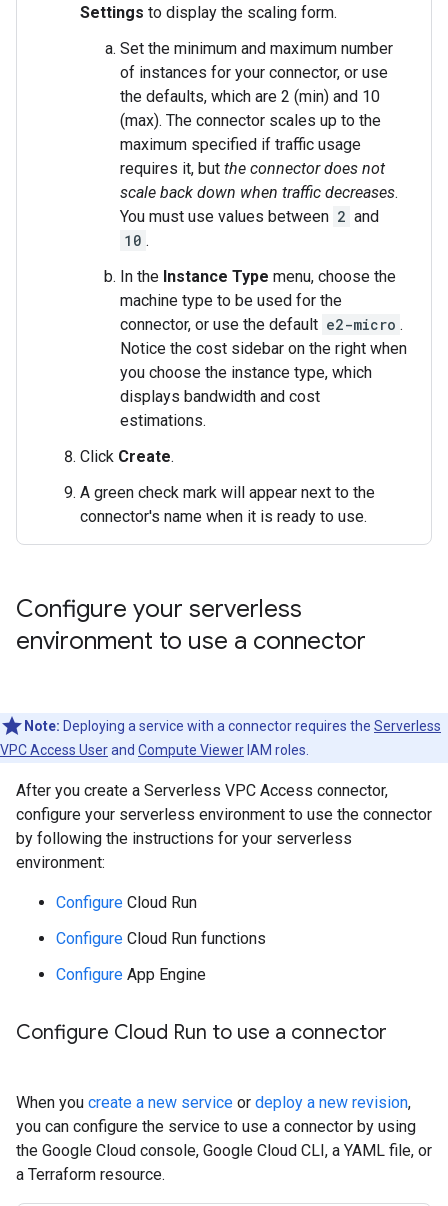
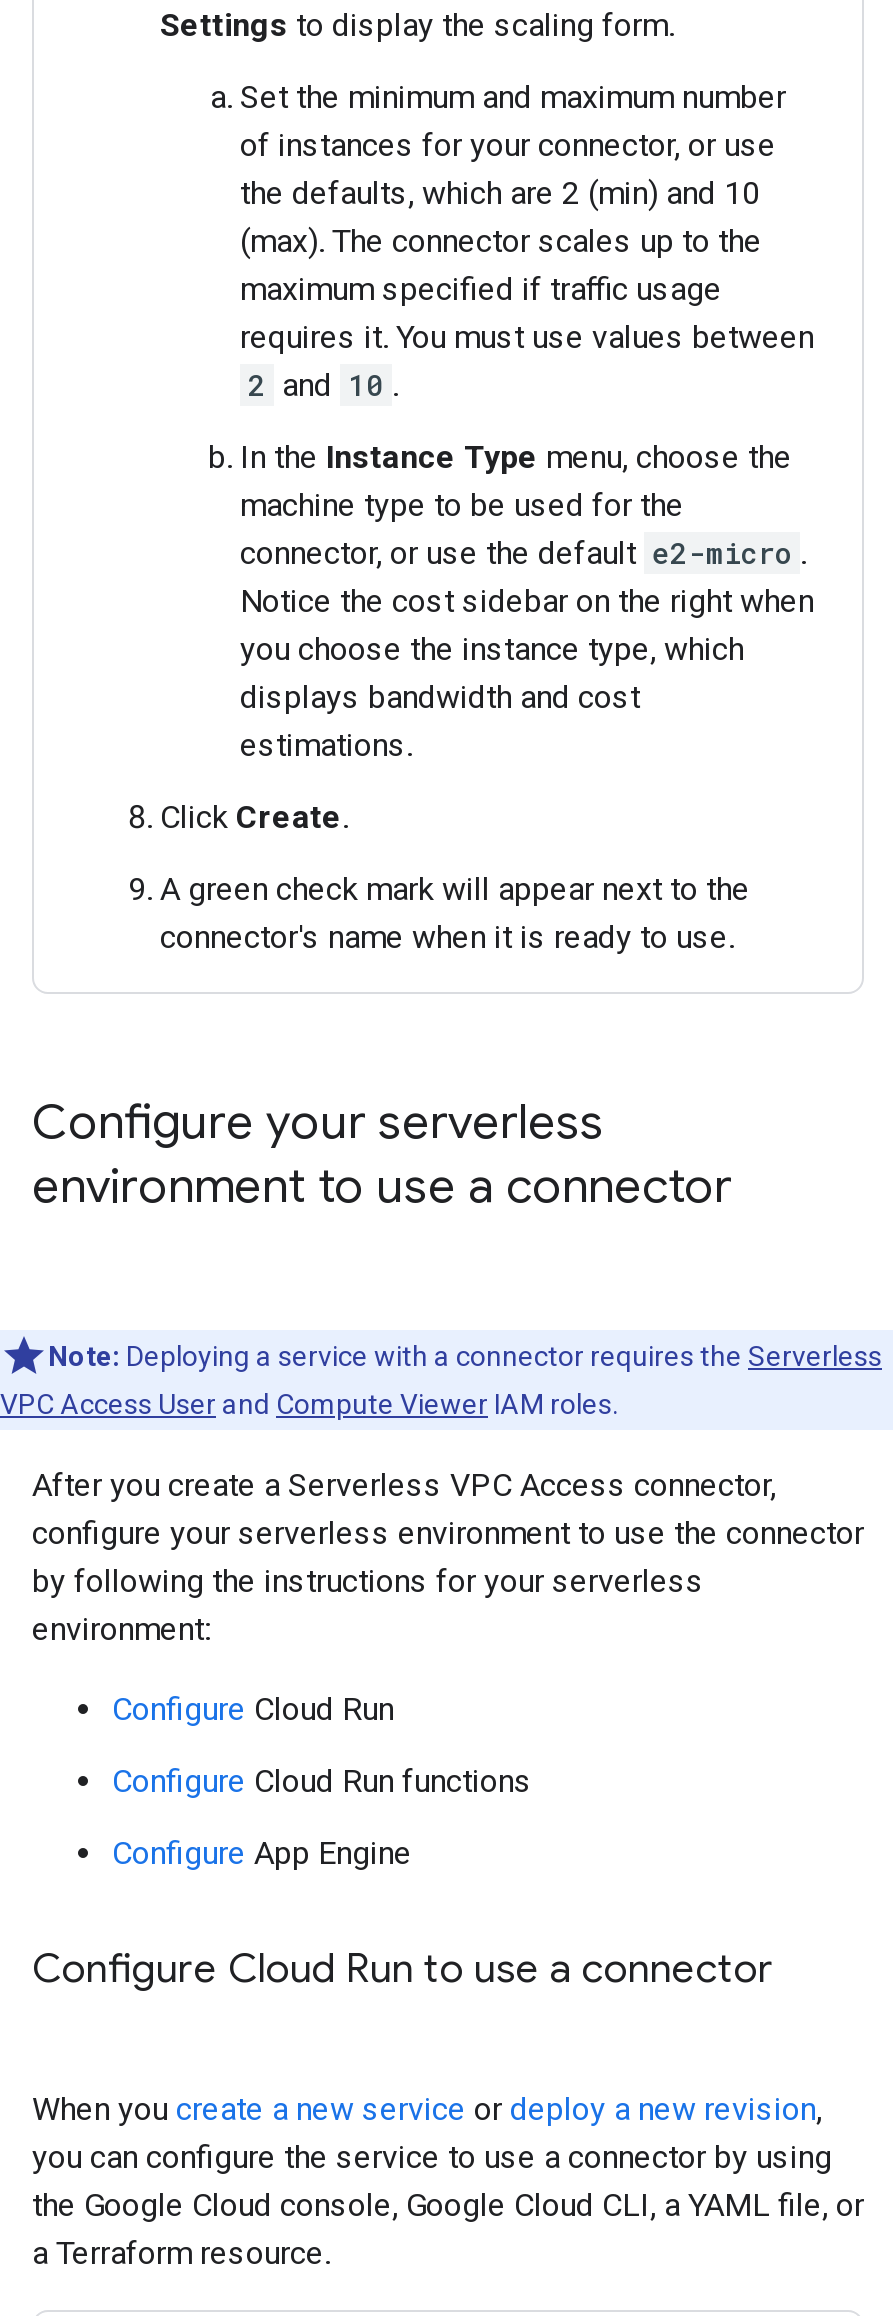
- requires it, but the connector does not
- scale back down when traffic decreases.
- You must use values between 2 and
- 10 .
+ requires it. You must use values between
+ 2 and 10 .
